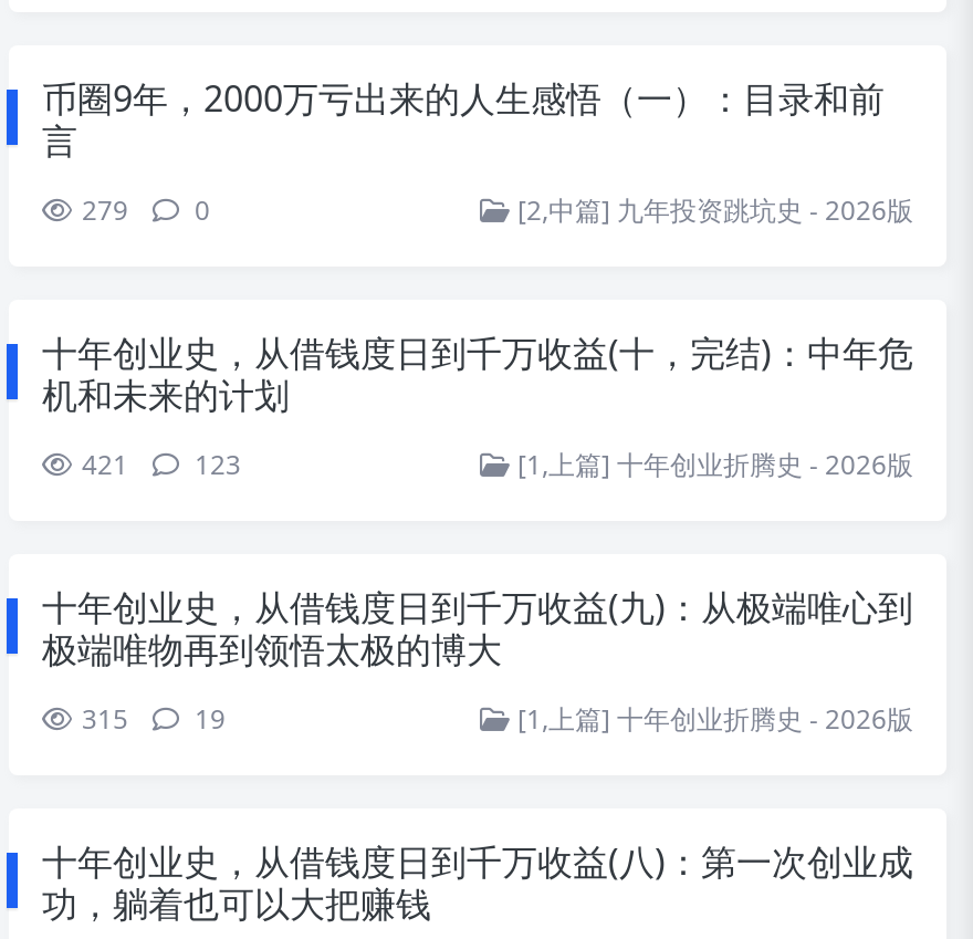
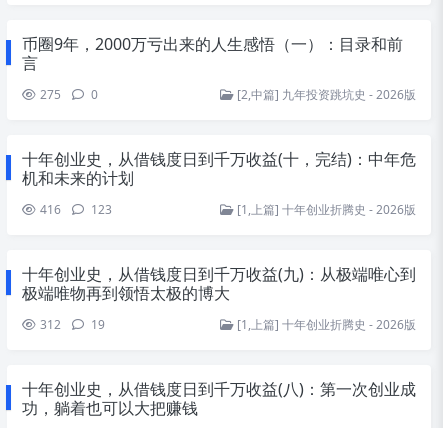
- 279 0
+ 275 0

- 421 123
+ 416 123

- 315 19
+ 312 19
